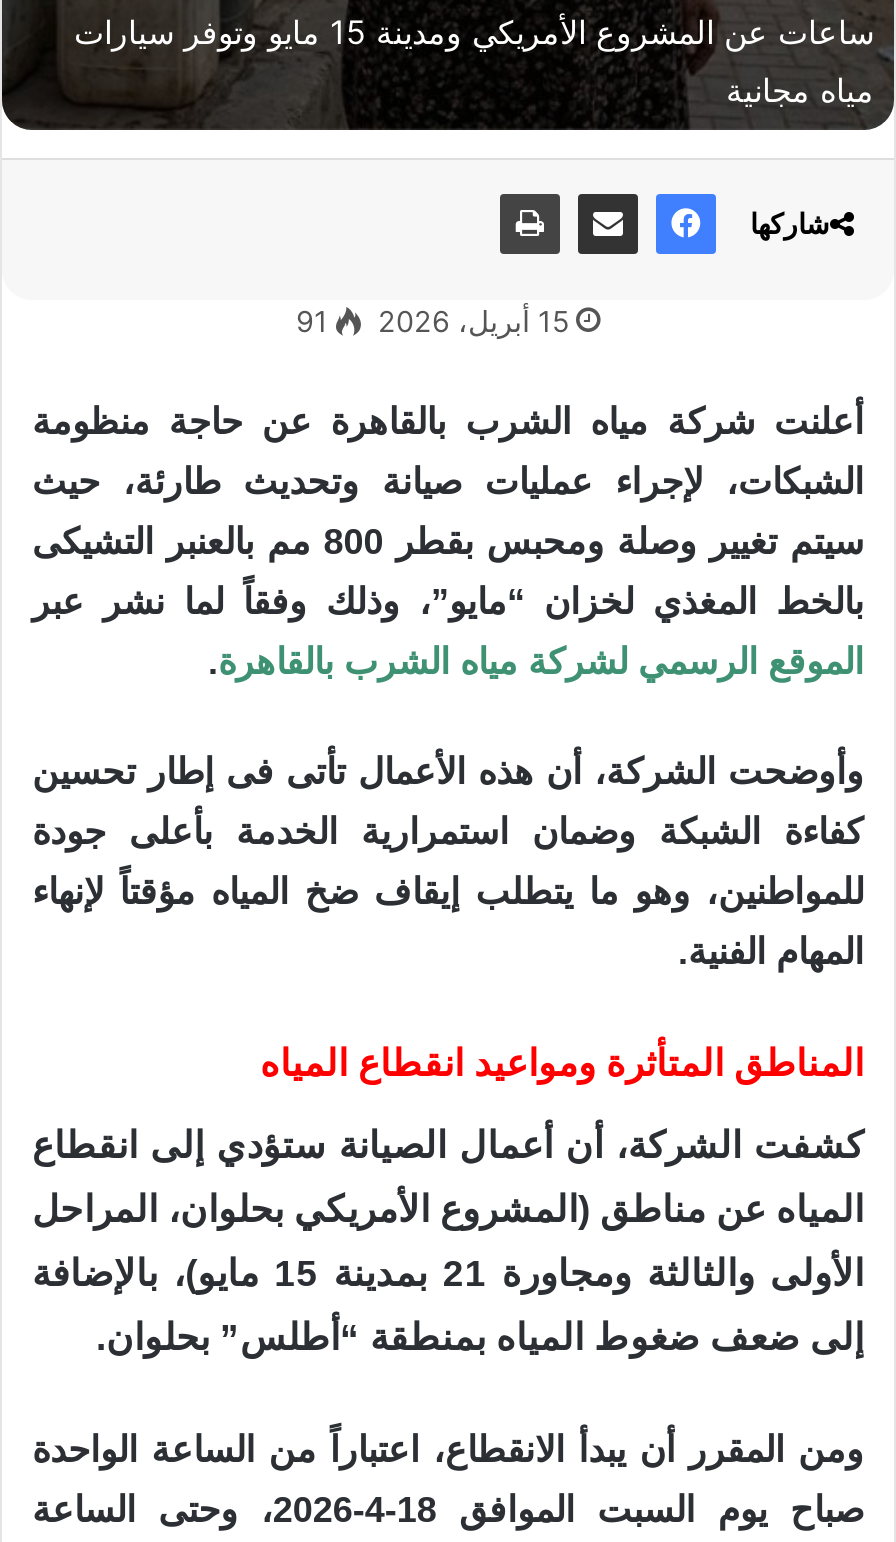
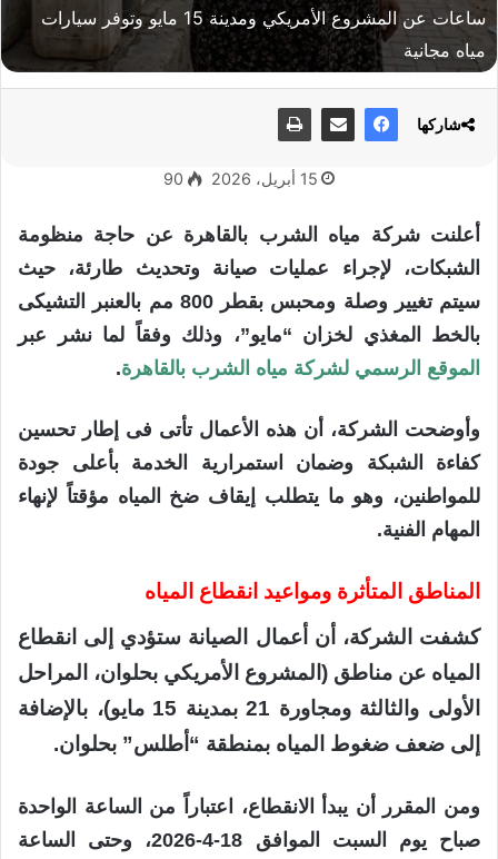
- 91
+ 90
